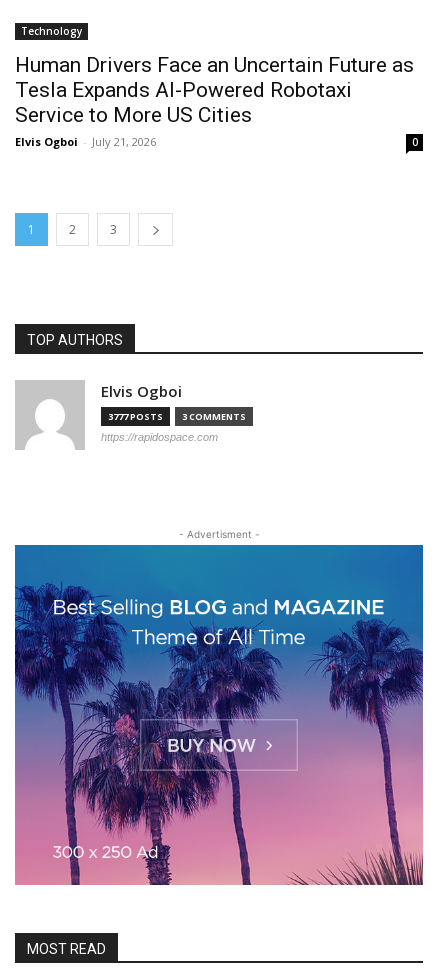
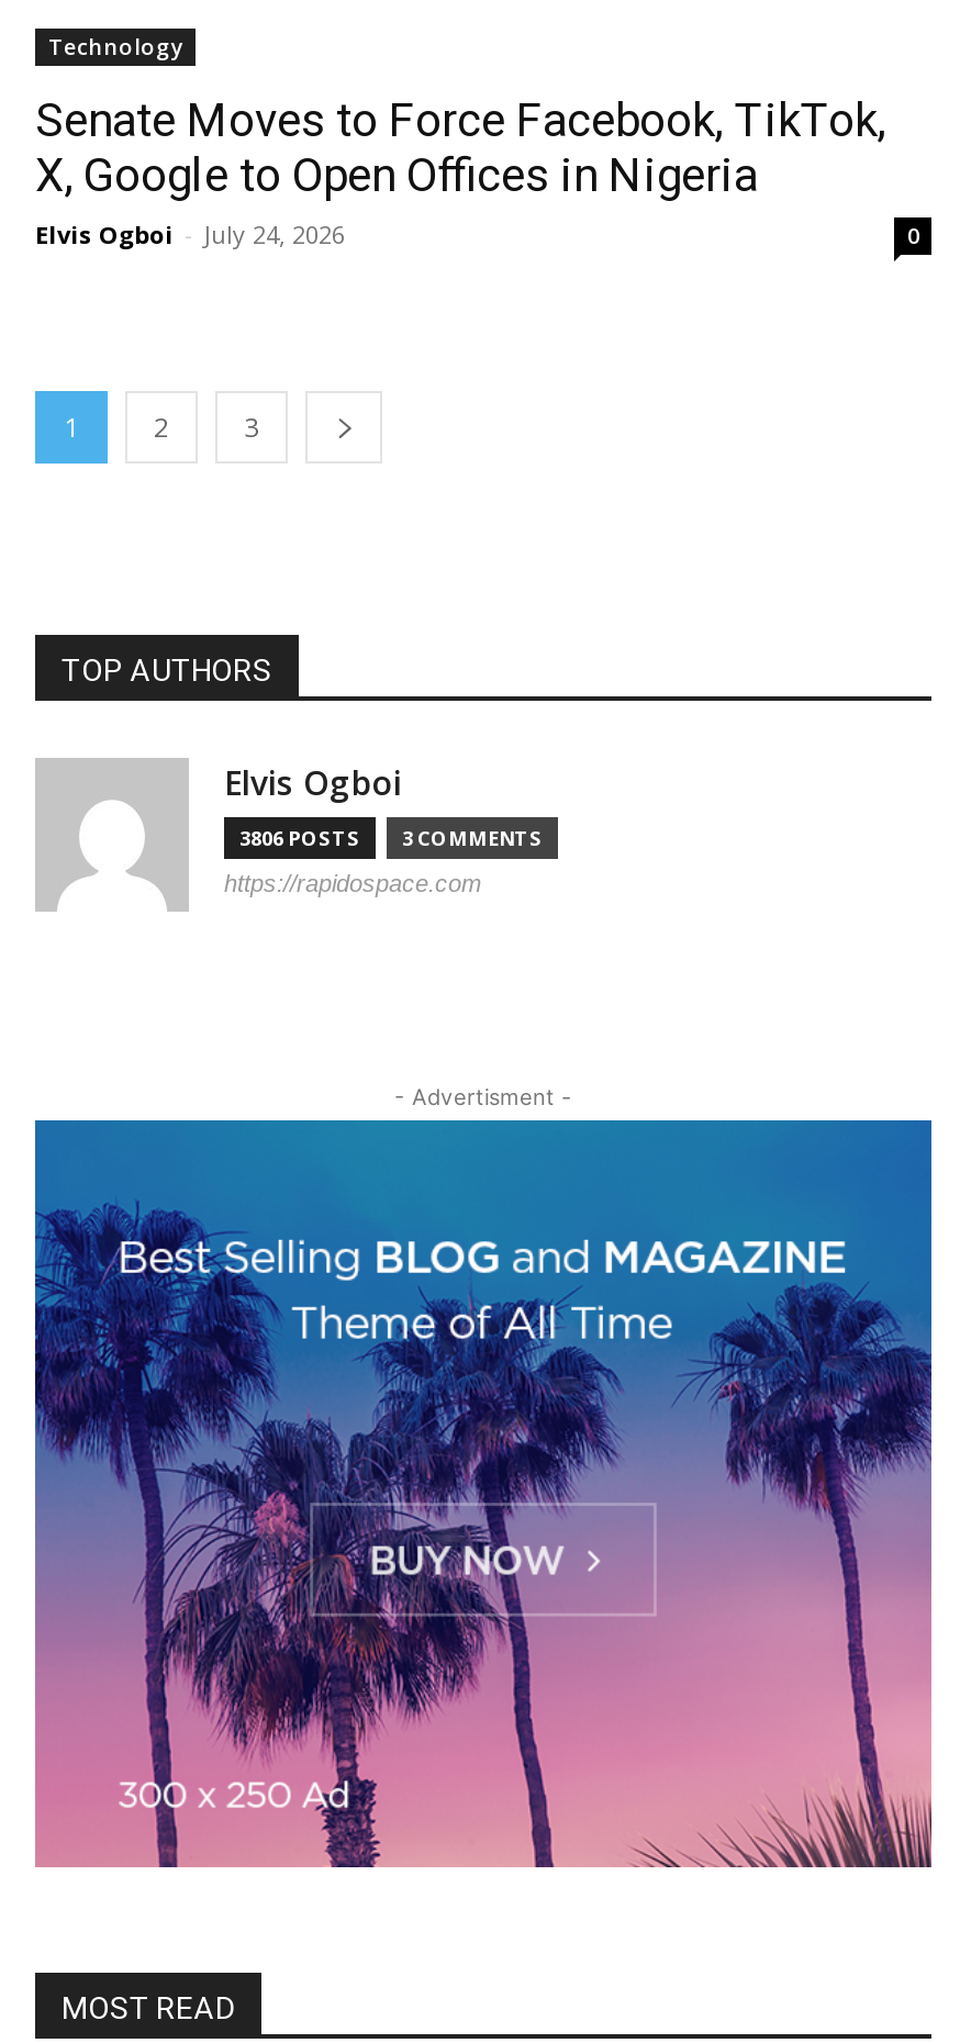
- Human Drivers Face an Uncertain Future as
- Tesla Expands AI-Powered Robotaxi
- Service to More US Cities
- Elvis Ogboi - July 21, 2026
+ Senate Moves to Force Facebook, TikTok,
+ X, Google to Open Offices in Nigeria
+ Elvis Ogboi - July 24, 2026

- 3777 POSTS 3 COMMENTS
+ 3806 POSTS 3 COMMENTS
